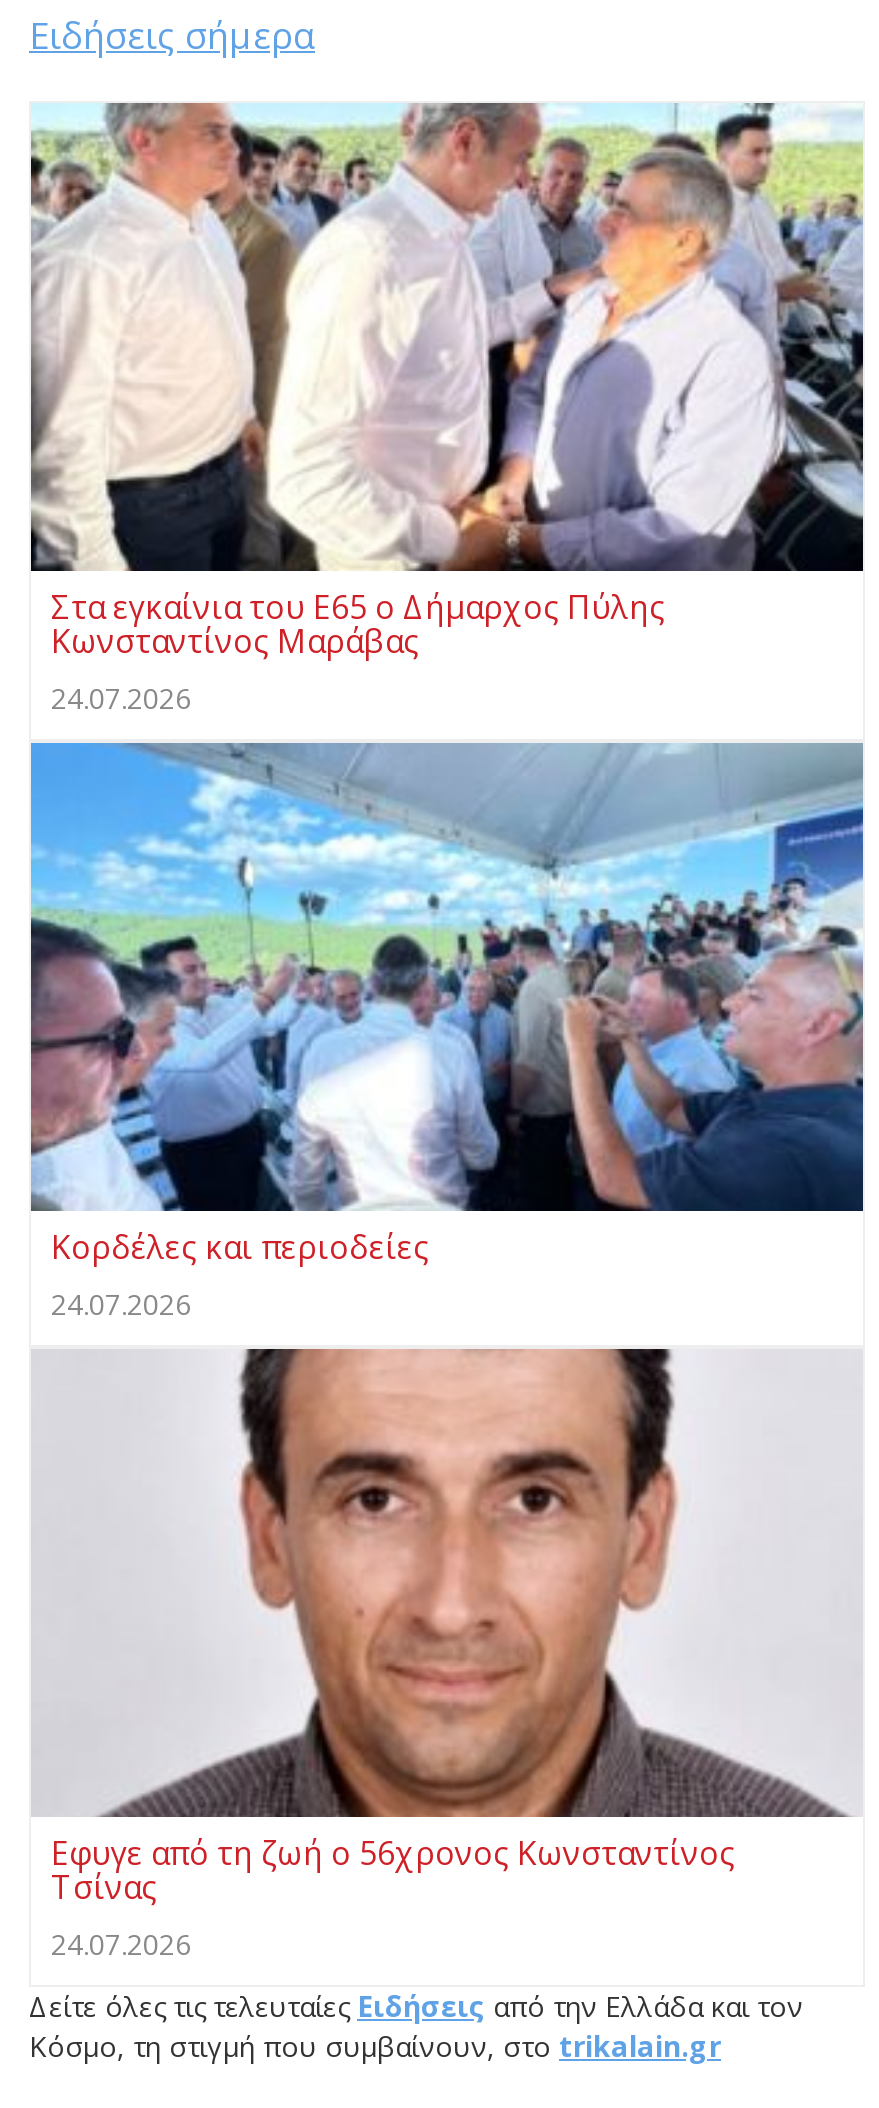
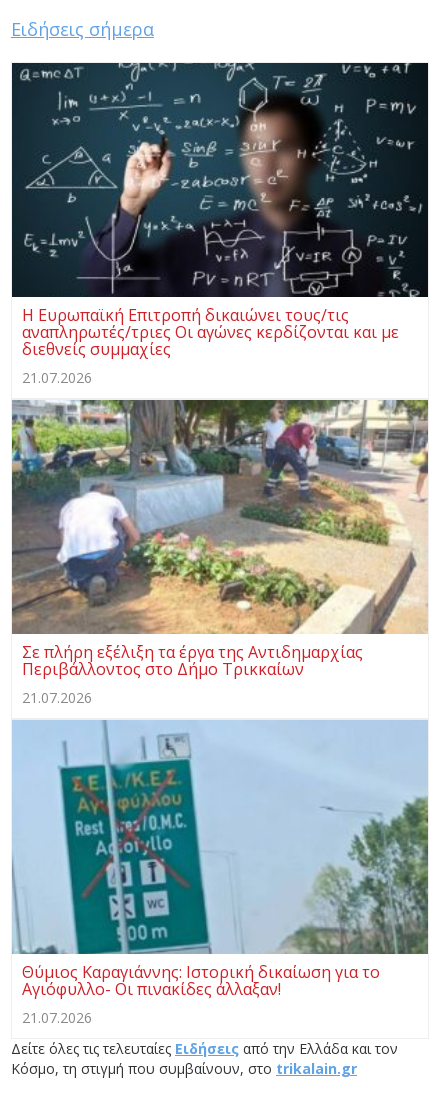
- [image]
- Στα εγκαίνια του Ε65 ο Δήμαρχος Πύλης
- Κωνσταντίνος Μαράβας
- 24.07.2026
+ [image]
+ Η Ευρωπαϊκή Επιτροπή δικαιώνει τους/τις
+ αναπληρωτές/τριες Οι αγώνες κερδίζονται και με
+ διεθνείς συμμαχίες
+ 21.07.2026

- [image]
- Κορδέλες και περιοδείες
- 24.07.2026
+ [image]
+ Σε πλήρη εξέλιξη τα έργα της Αντιδημαρχίας
+ Περιβάλλοντος στο Δήμο Τρικκαίων
+ 21.07.2026

- [image]
- Eφυγε από τη ζωή ο 56χρονος Κωνσταντίνος
- Τσίνας
- 24.07.2026
+ [image]
+ Θύμιος Καραγιάννης: Ιστορική δικαίωση για το
+ Αγιόφυλλο- Οι πινακίδες άλλαξαν!
+ 21.07.2026
